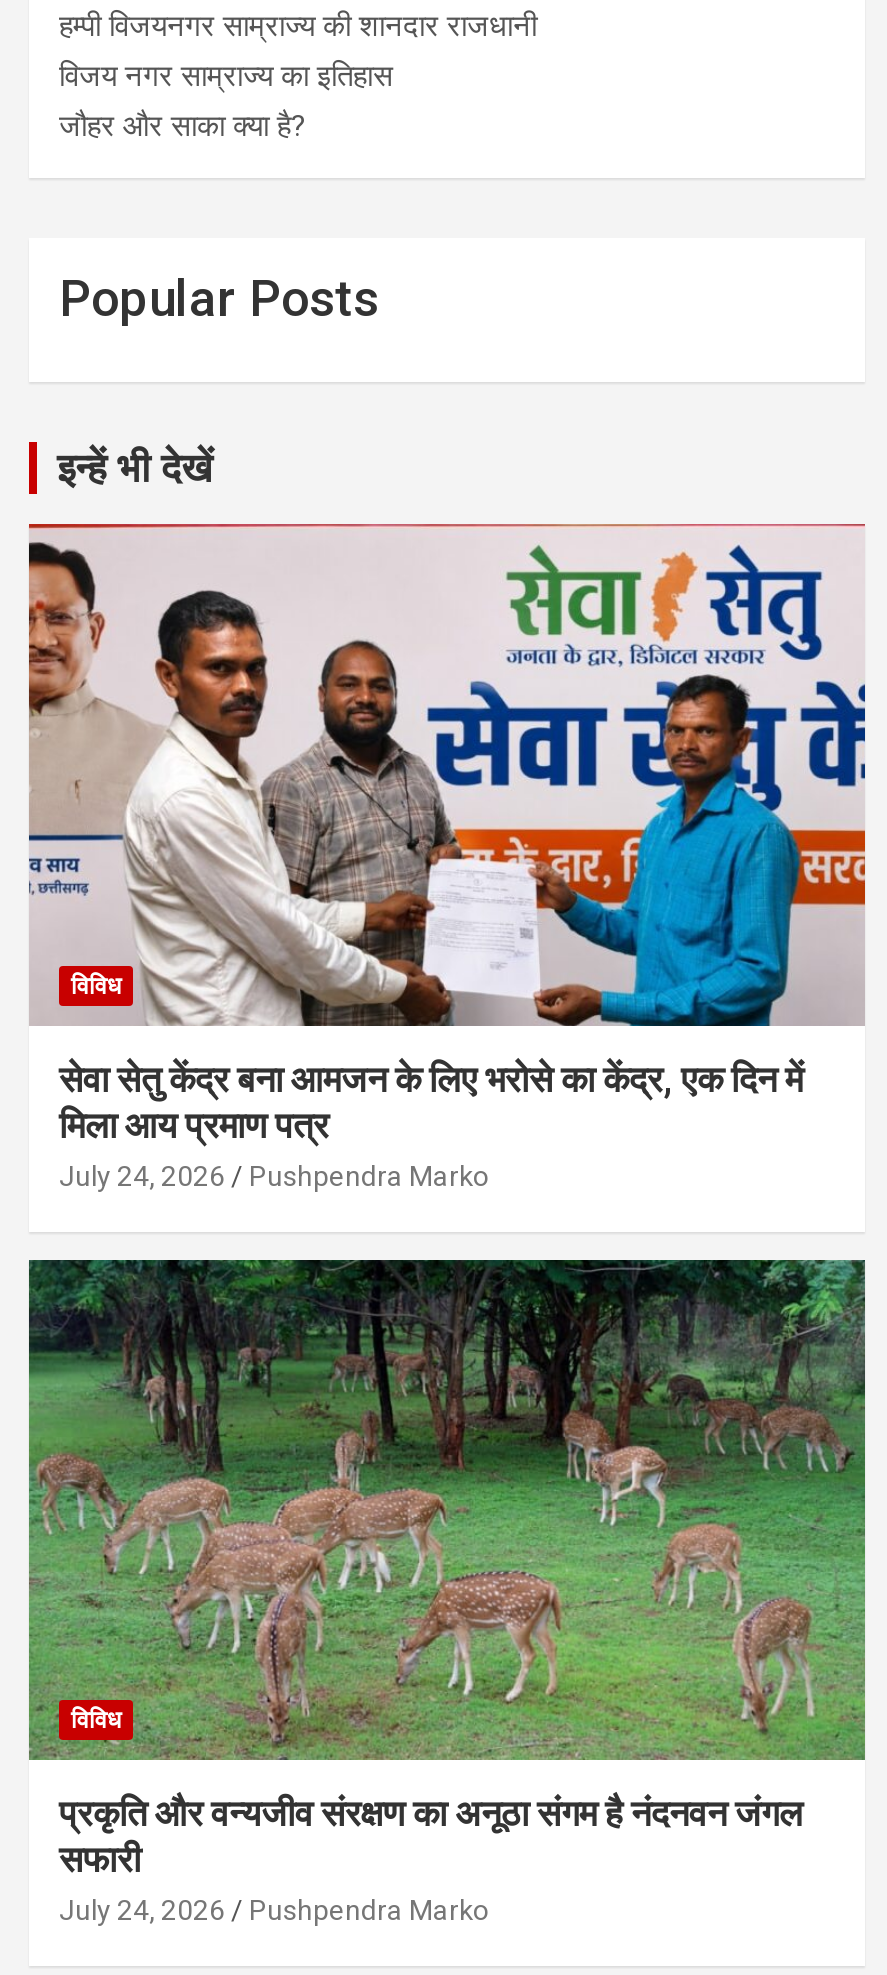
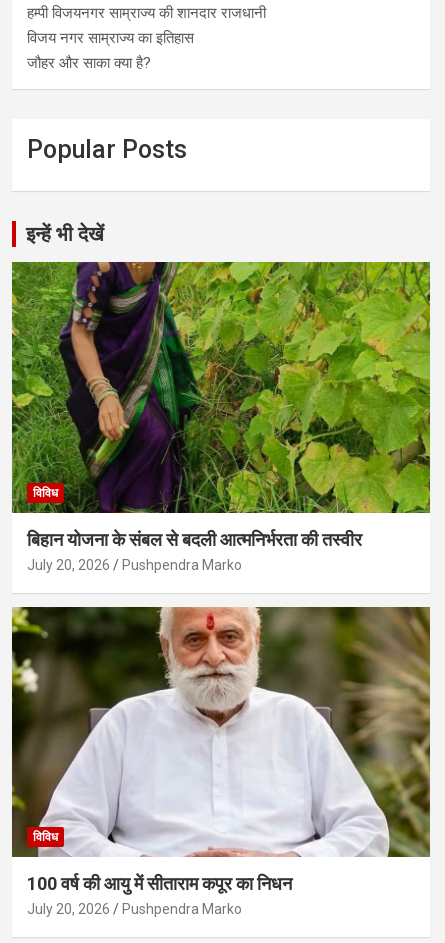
- [image]
- सेवा सेतु केंद्र बना आमजन के लिए भरोसे का केंद्र, एक दिन में
- मिला आय प्रमाण पत्र
- July 24, 2026
+ [image]
+ बिहान योजना के संबल से बदली आत्मनिर्भरता की तस्वीर
+ July 20, 2026

- [image]
- प्रकृति और वन्यजीव संरक्षण का अनूठा संगम है नंदनवन जंगल
- सफारी
- July 24, 2026
+ [image]
+ 100 वर्ष की आयु में सीताराम कपूर का निधन
+ July 20, 2026
